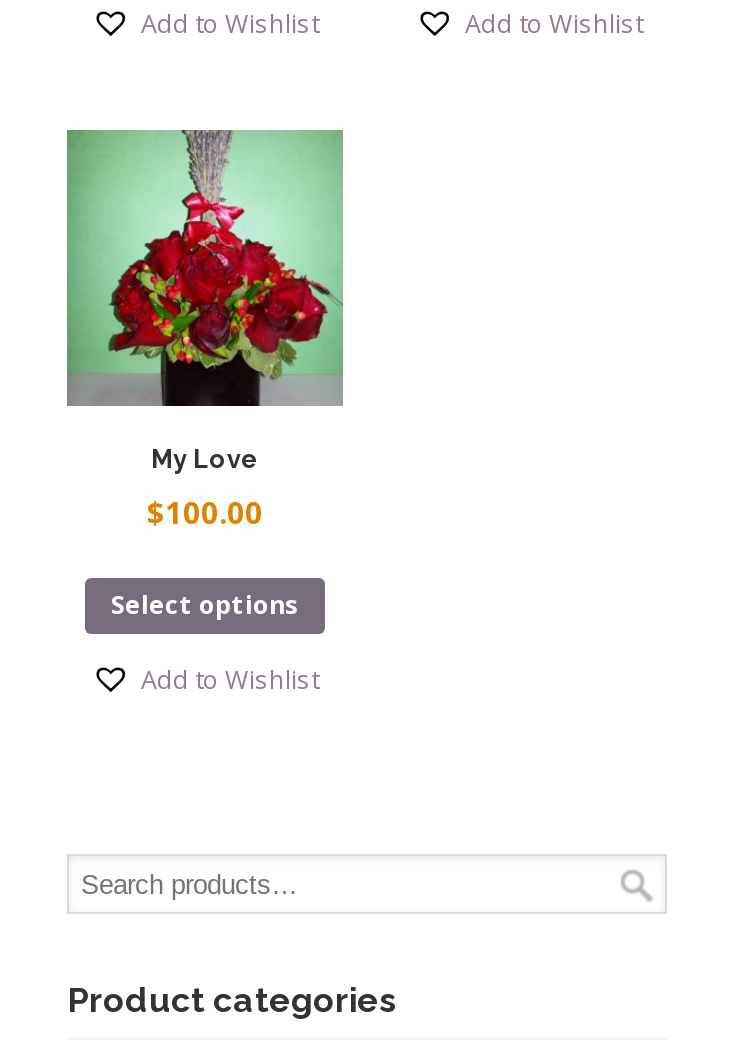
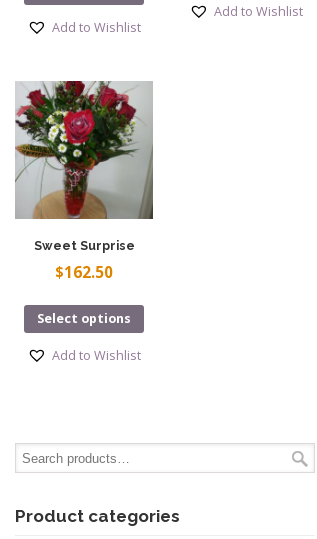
- [image]
- My Love
+ [image]
+ Sweet Surprise

- $100.00
+ $162.50
